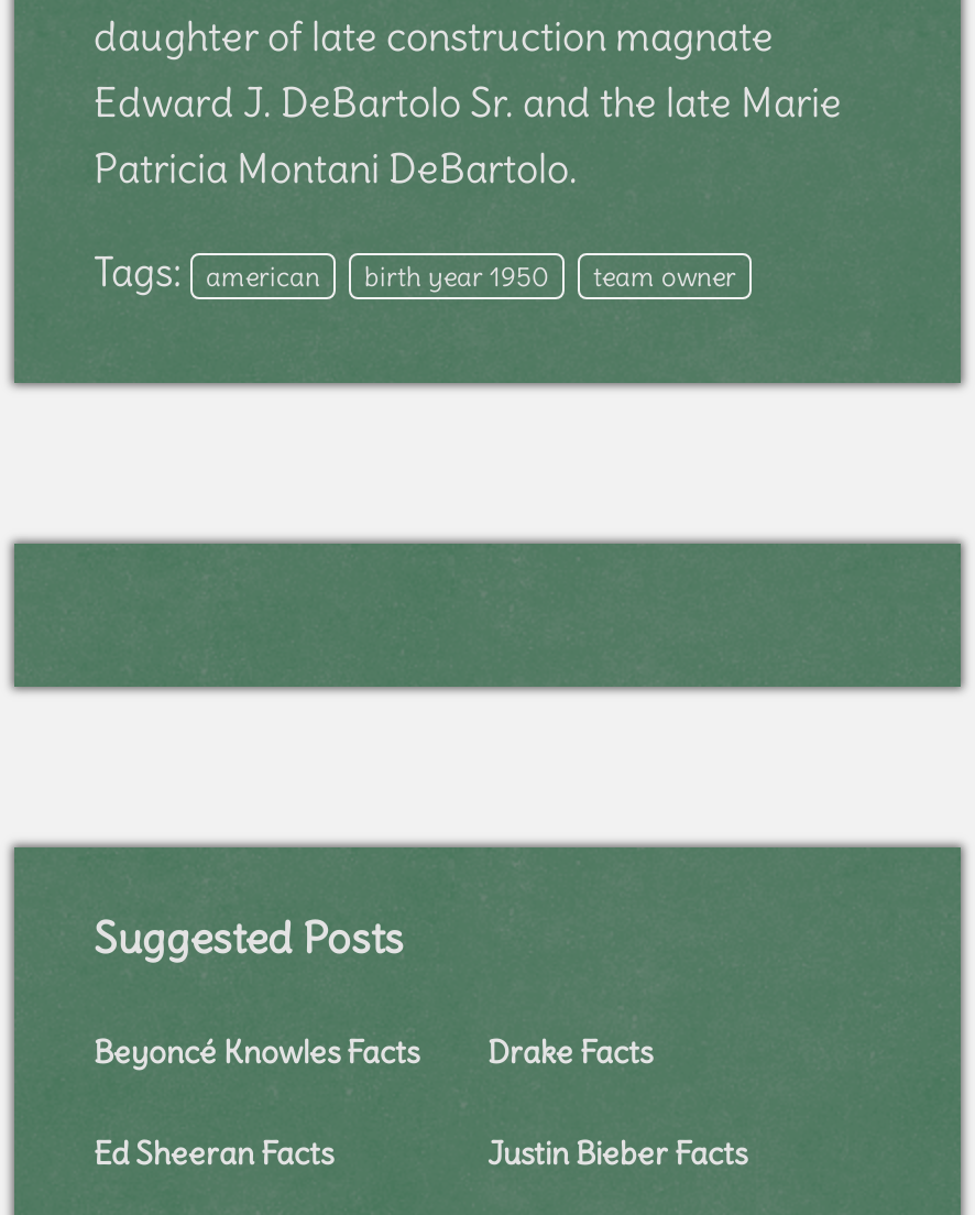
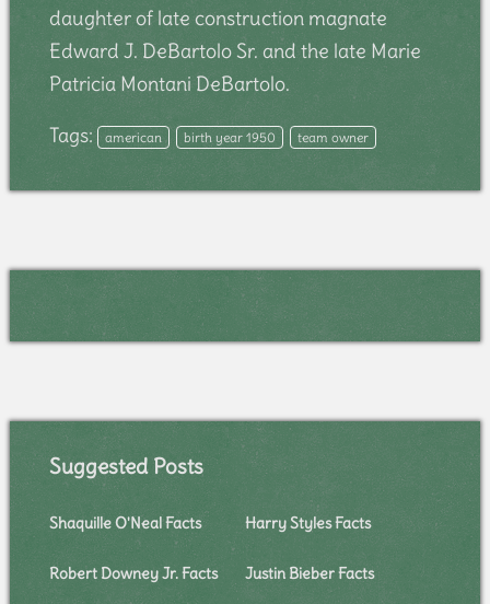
- Beyoncé Knowles Facts
- Drake Facts
+ Shaquille O'Neal Facts
+ Harry Styles Facts

- Ed Sheeran Facts
+ Robert Downey Jr. Facts
